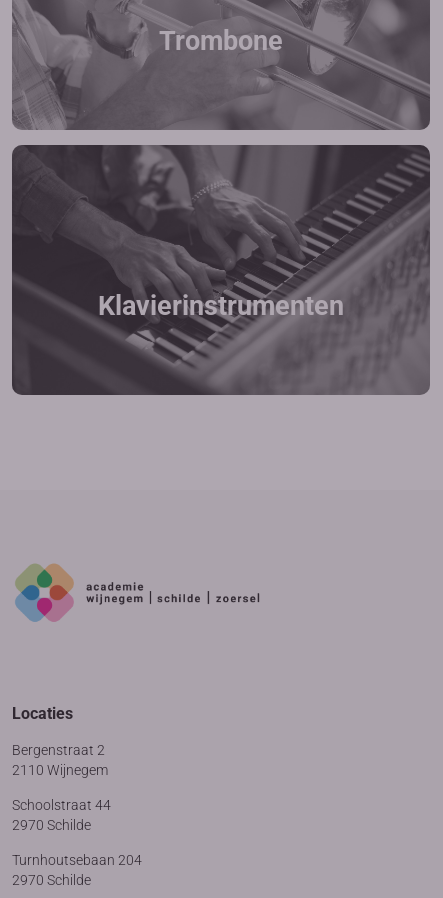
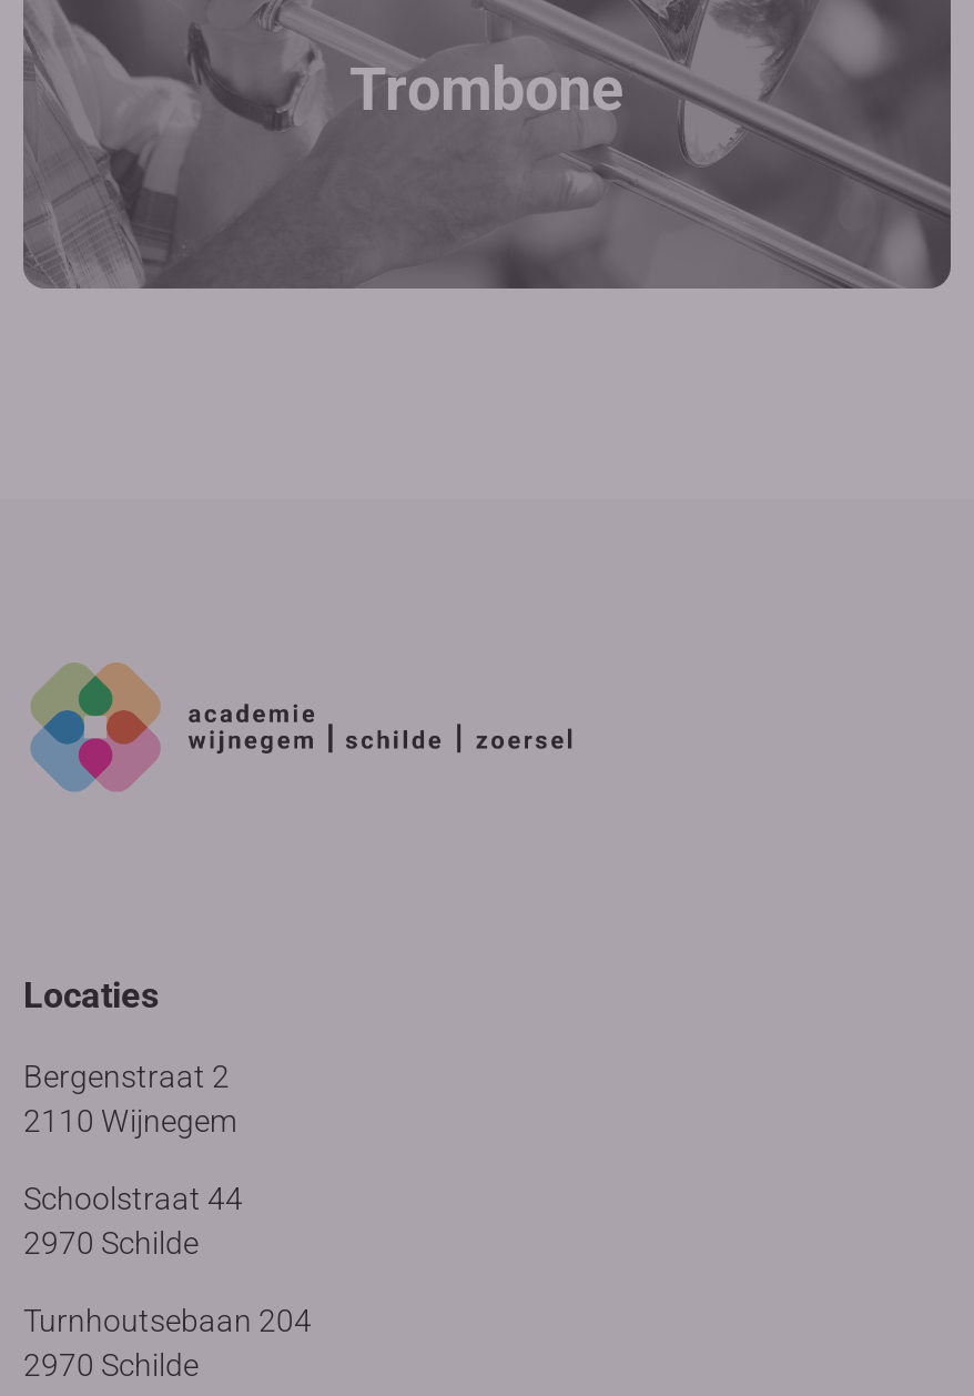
- [image]
- Klavierinstrumenten
